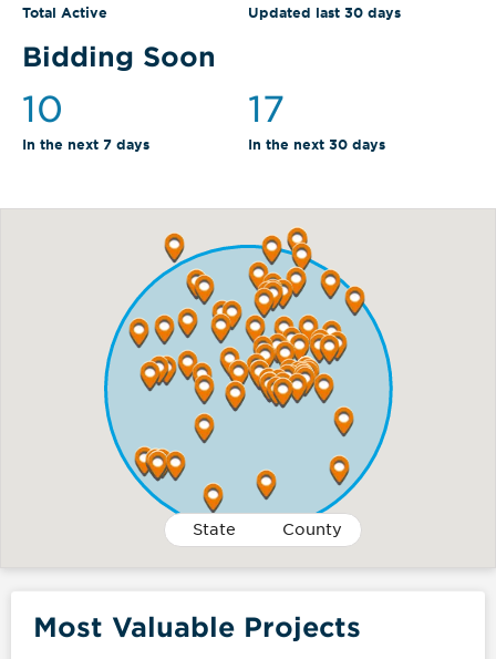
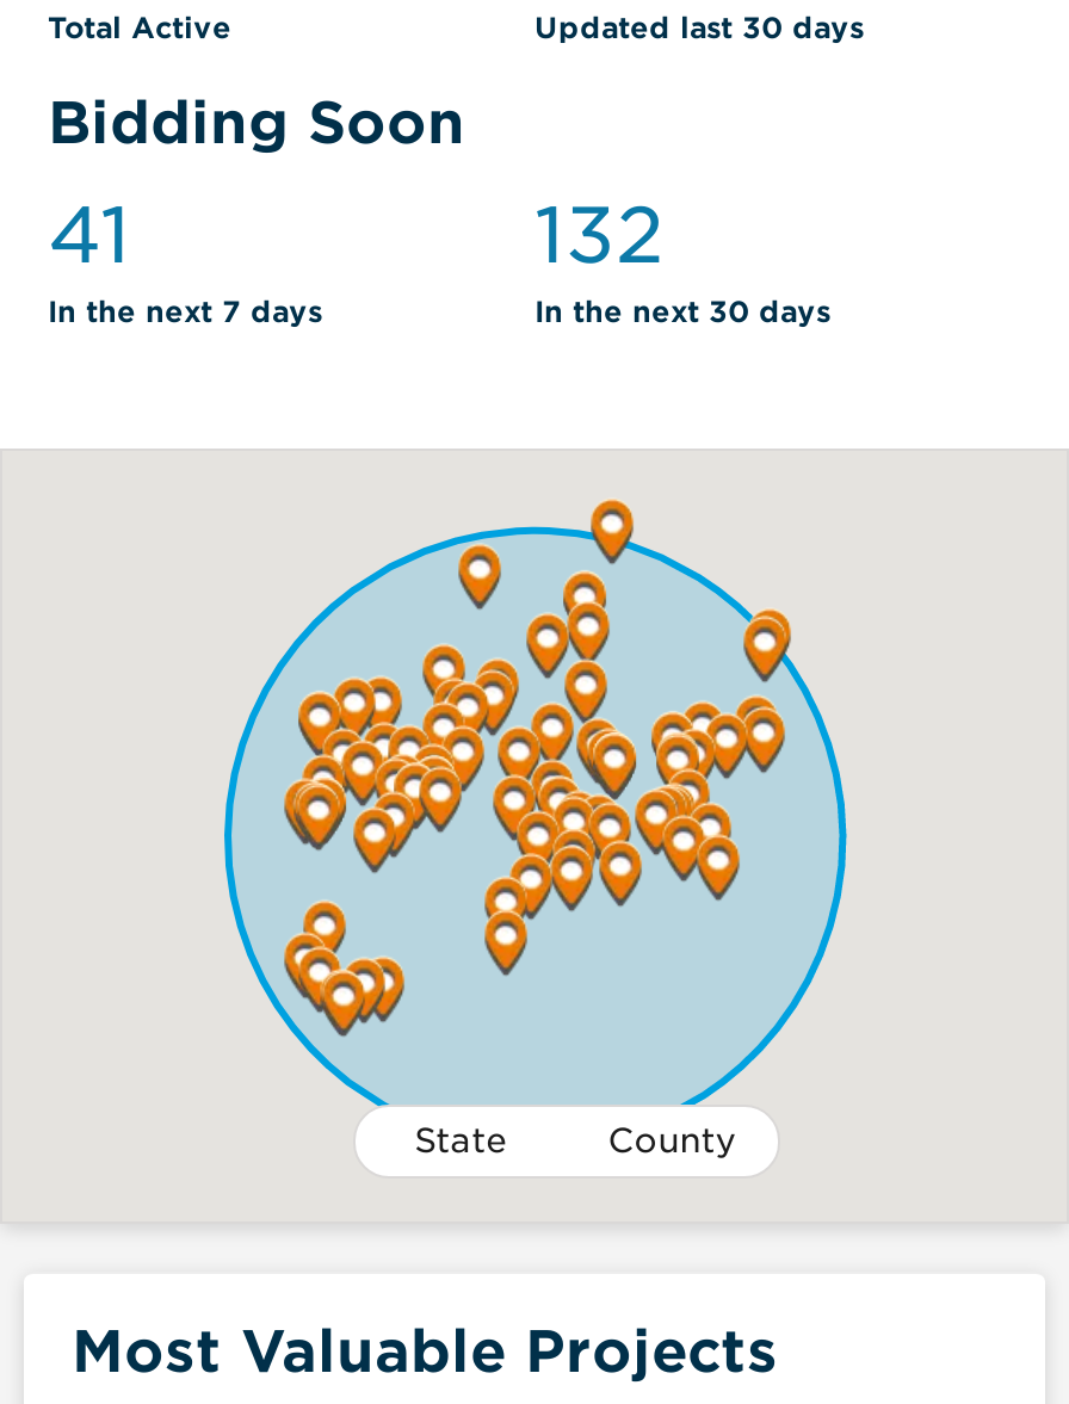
- 10
+ 41

- 17
+ 132

- [image]
+ [image]
